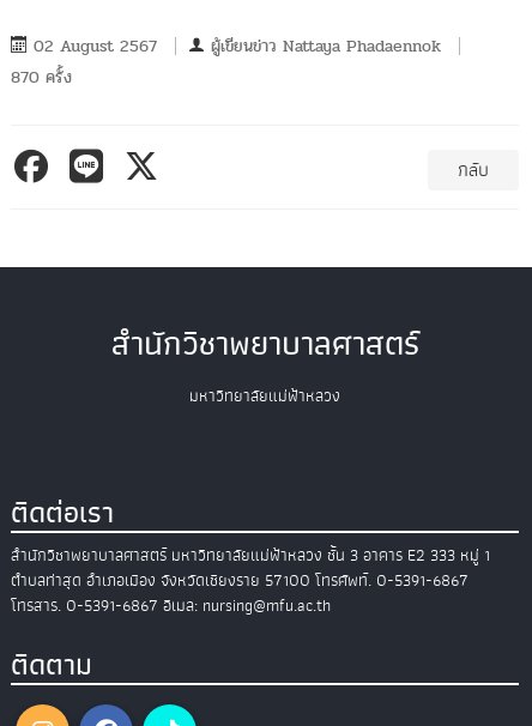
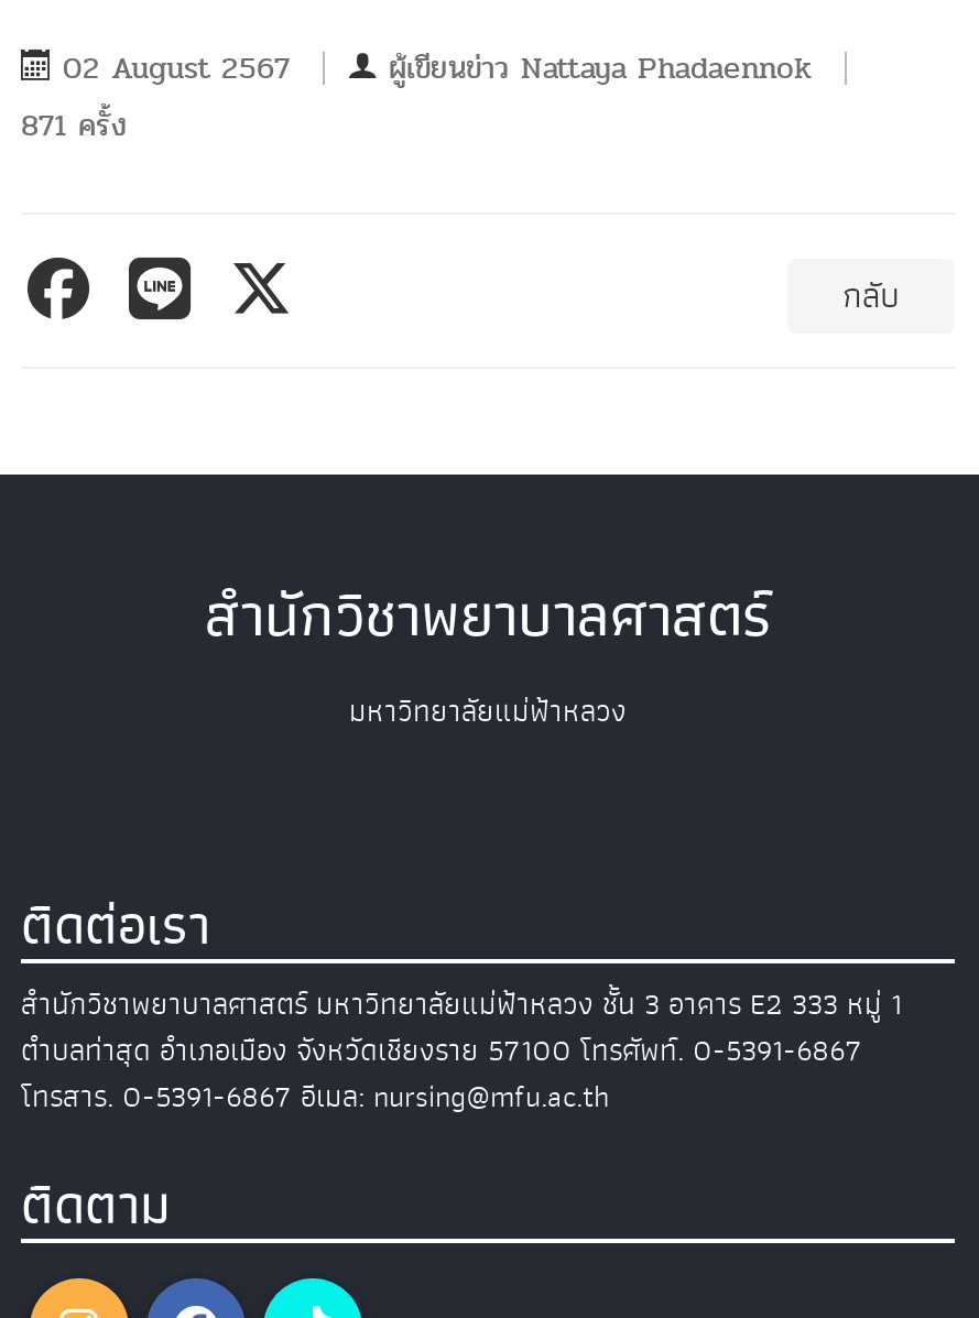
- 870 ครั้ง
+ 871 ครั้ง
